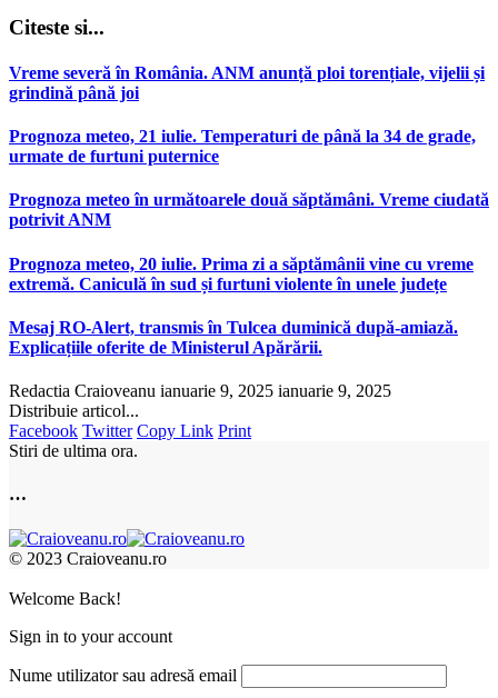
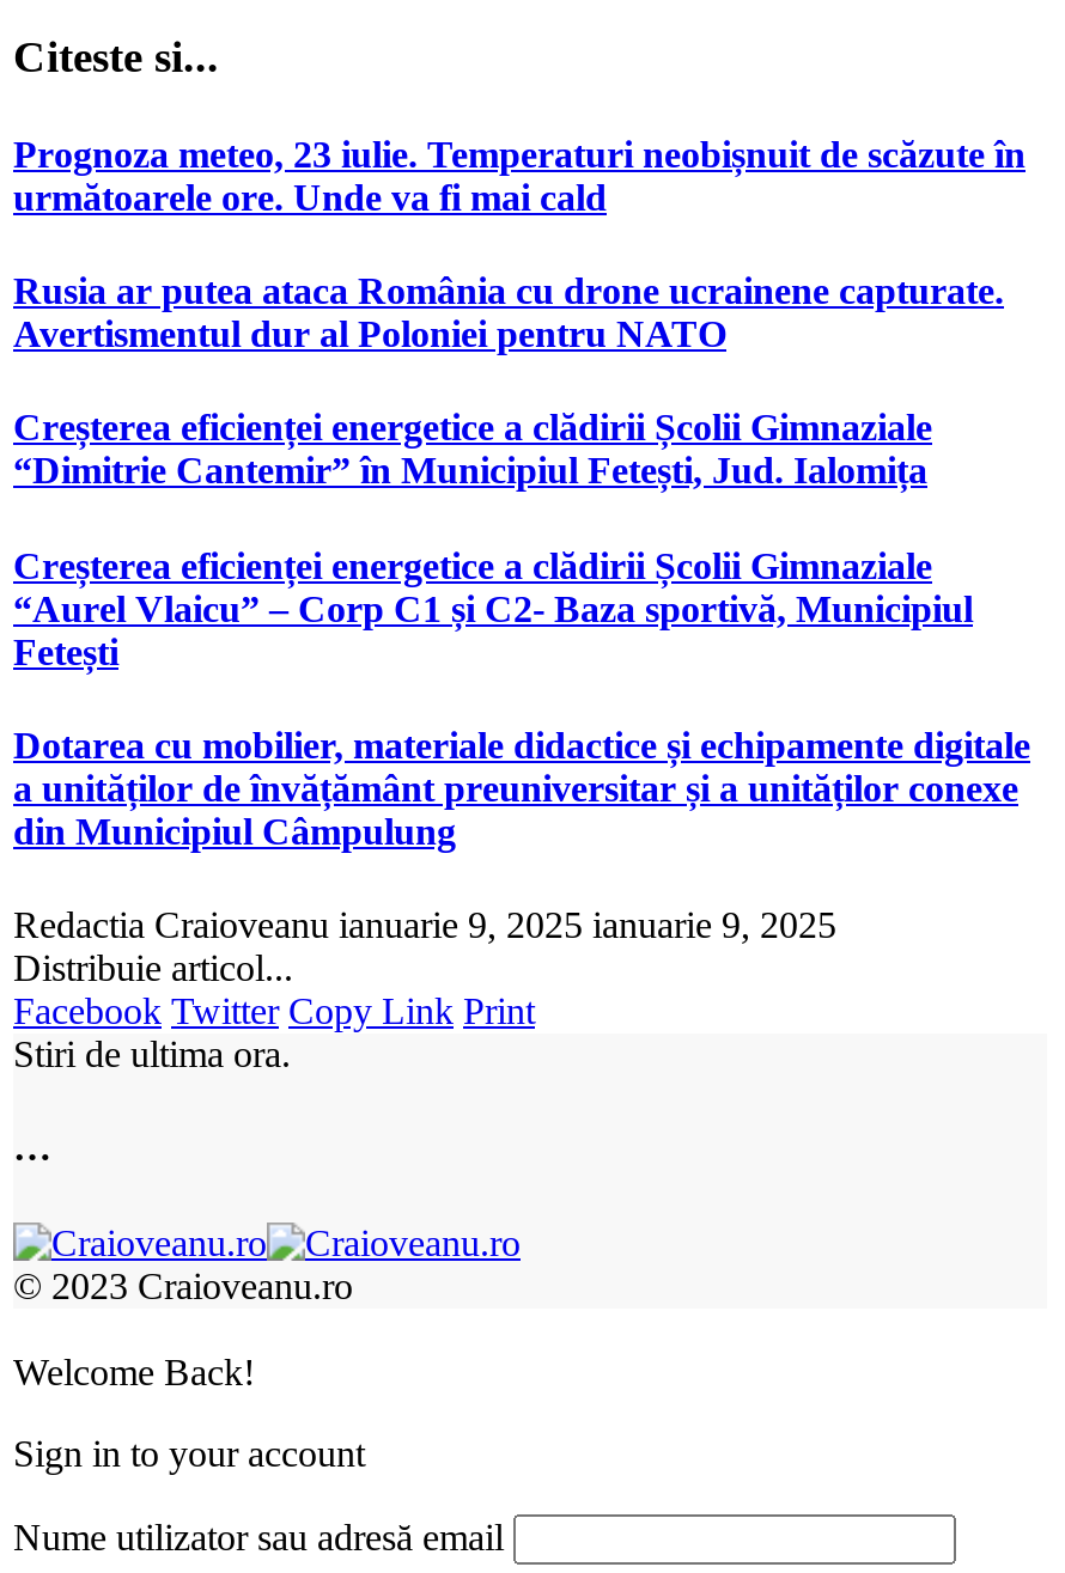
- Vreme severă în România. ANM anunță ploi torențiale, vijelii și
- grindină până joi
+ Prognoza meteo, 23 iulie. Temperaturi neobișnuit de scăzute în
+ următoarele ore. Unde va fi mai cald

- Prognoza meteo, 21 iulie. Temperaturi de până la 34 de grade,
- urmate de furtuni puternice
+ Rusia ar putea ataca România cu drone ucrainene capturate.
+ Avertismentul dur al Poloniei pentru NATO

- Prognoza meteo în următoarele două săptămâni. Vreme ciudată
- potrivit ANM
+ Creșterea eficienței energetice a clădirii Școlii Gimnaziale
+ “Dimitrie Cantemir” în Municipiul Fetești, Jud. Ialomița

- Prognoza meteo, 20 iulie. Prima zi a săptămânii vine cu vreme
- extremă. Caniculă în sud și furtuni violente în unele județe
+ Creșterea eficienței energetice a clădirii Școlii Gimnaziale
+ “Aurel Vlaicu” – Corp C1 și C2- Baza sportivă, Municipiul
+ Fetești

- Mesaj RO-Alert, transmis în Tulcea duminică după-amiază.
- Explicațiile oferite de Ministerul Apărării.
+ Dotarea cu mobilier, materiale didactice și echipamente digitale
+ a unităților de învățământ preuniversitar și a unităților conexe
+ din Municipiul Câmpulung
